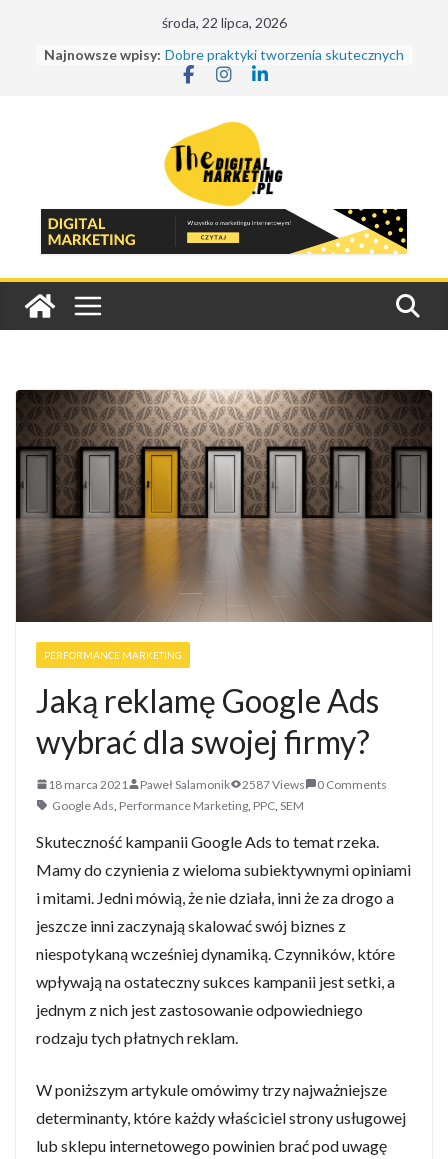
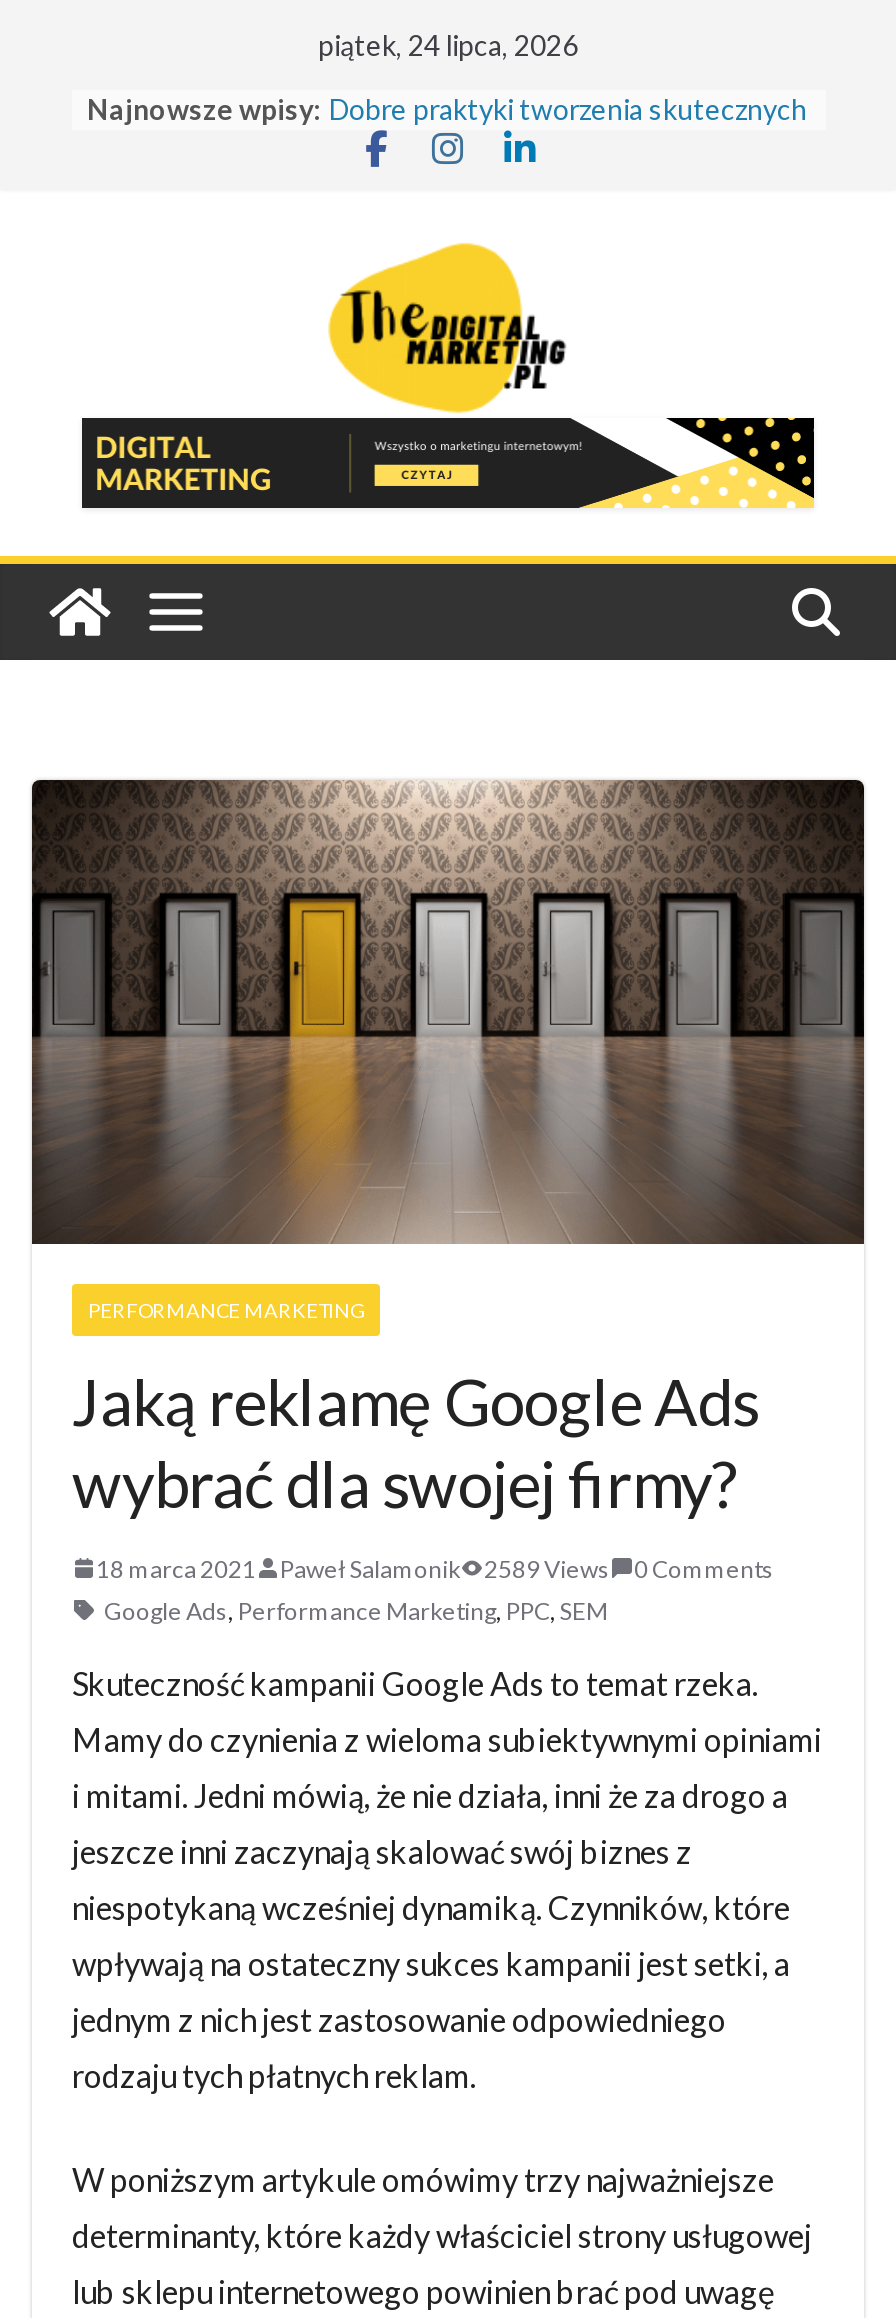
- środa, 22 lipca, 2026
+ piątek, 24 lipca, 2026

- 18 marca 2021 Paweł Salamonik 2587 Views 0 Comments
+ 18 marca 2021 Paweł Salamonik 2589 Views 0 Comments
